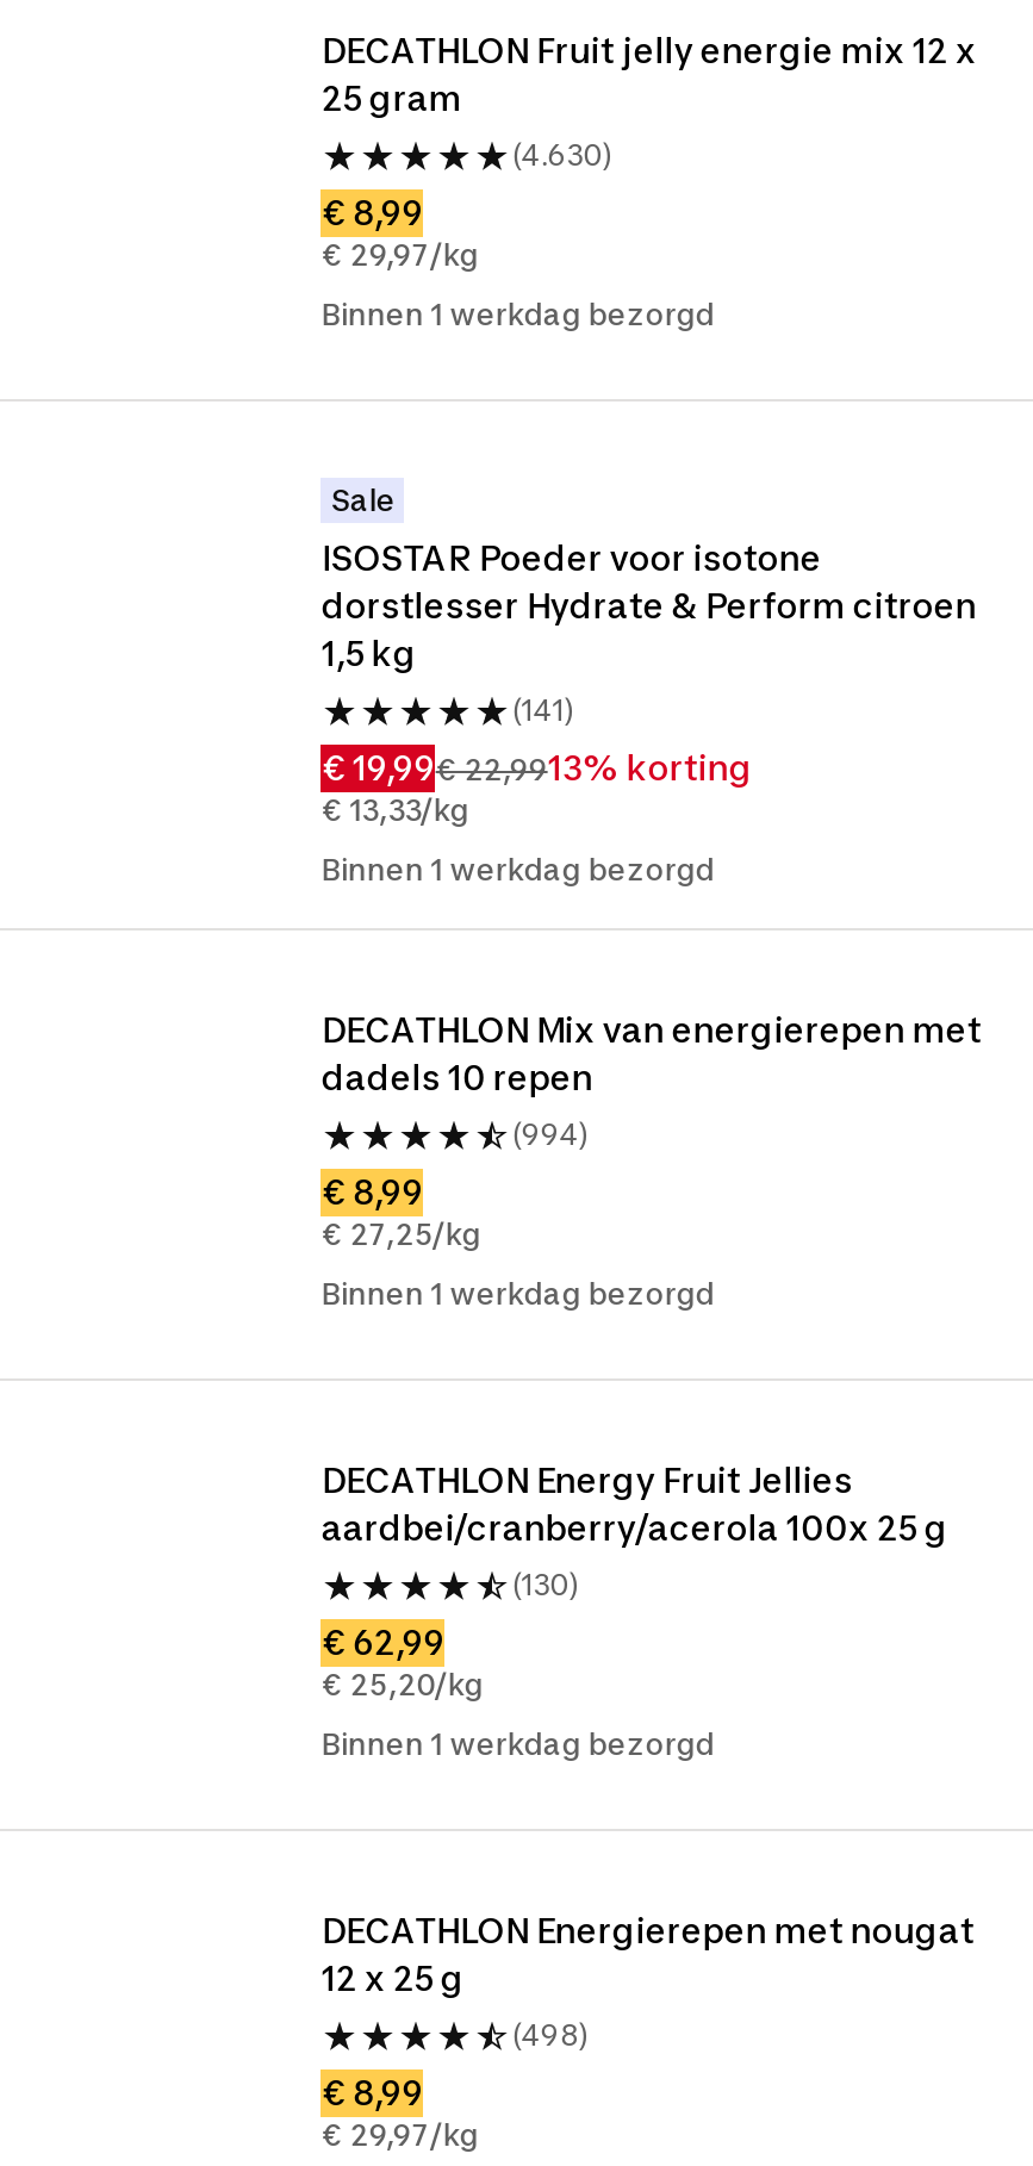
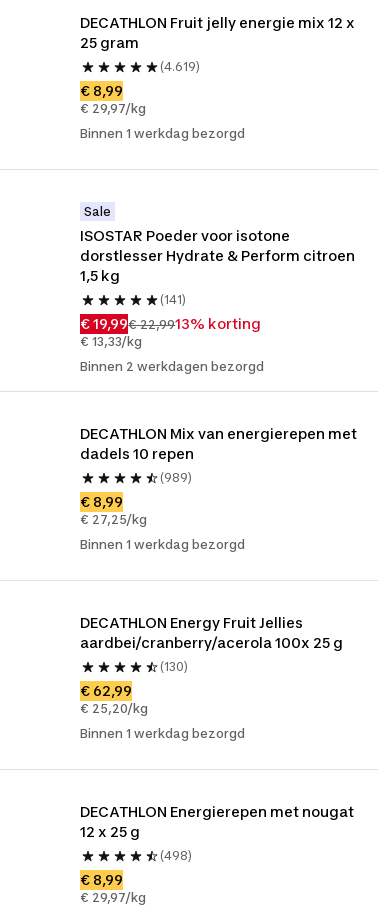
- (4.630)
+ (4.619)

- Binnen 1 werkdag bezorgd
+ Binnen 2 werkdagen bezorgd

- (994)
+ (989)
